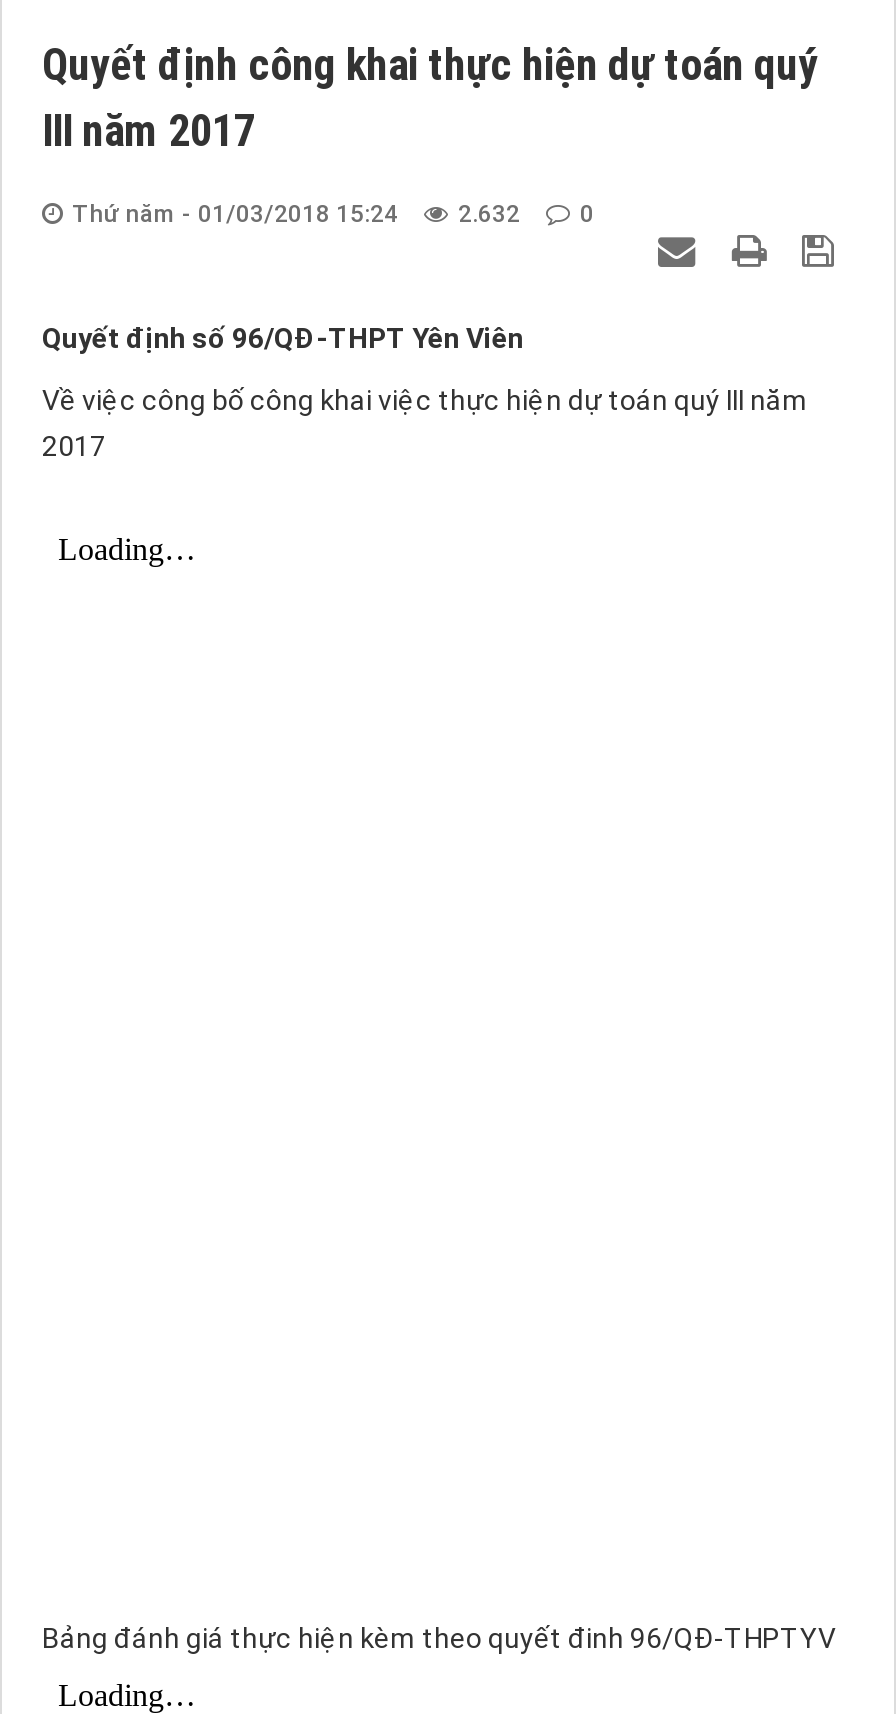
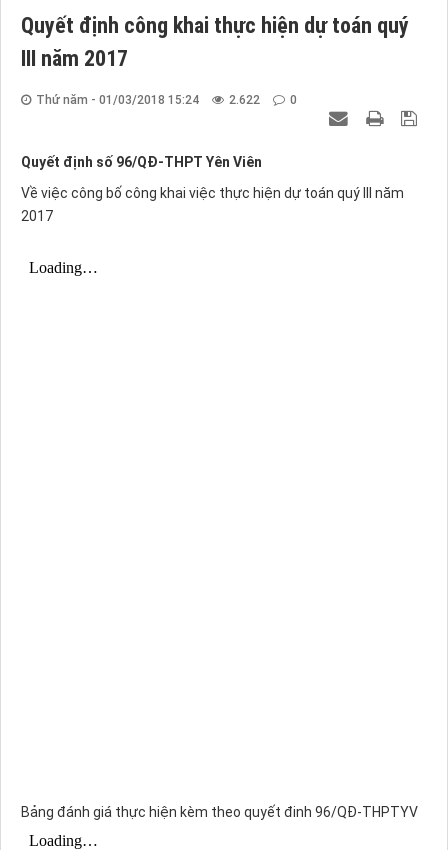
- 2.632
+ 2.622
